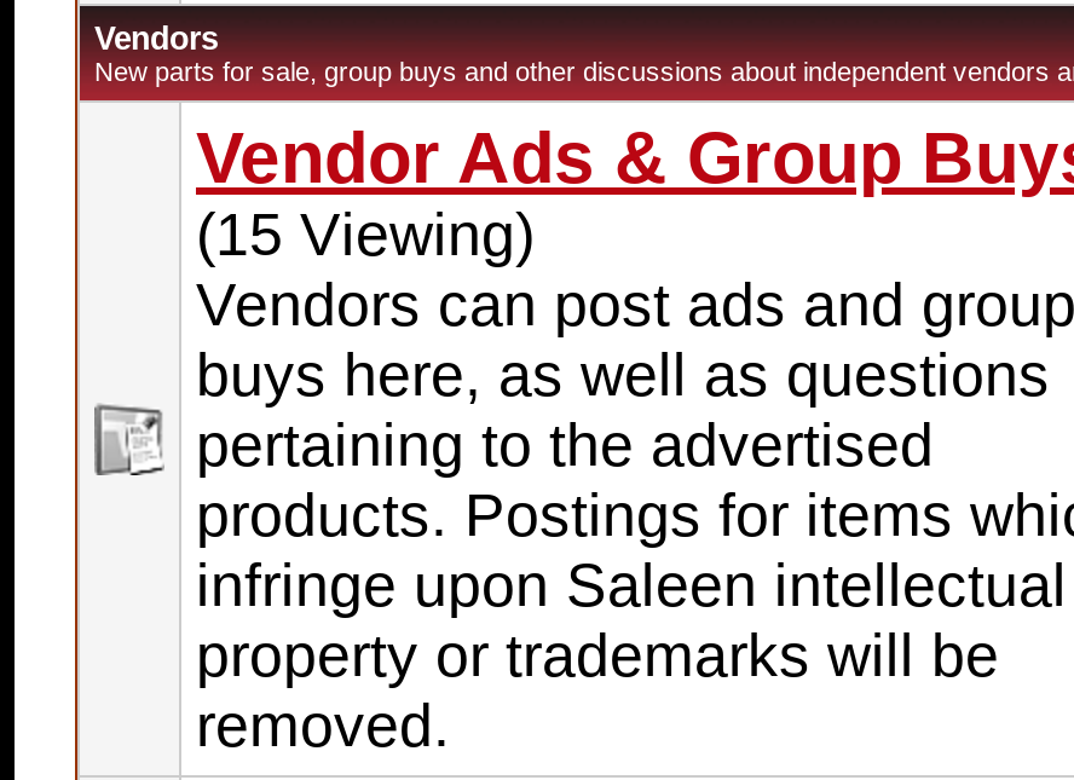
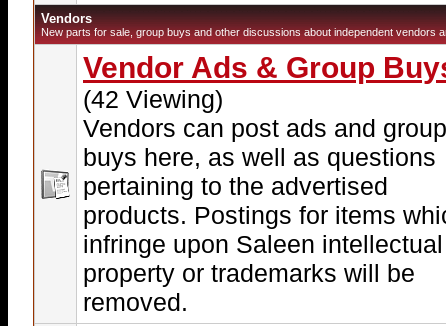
- (15 Viewing)
+ (42 Viewing)
